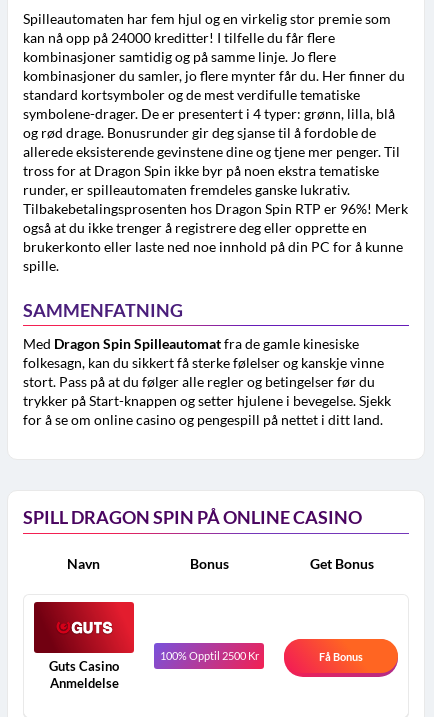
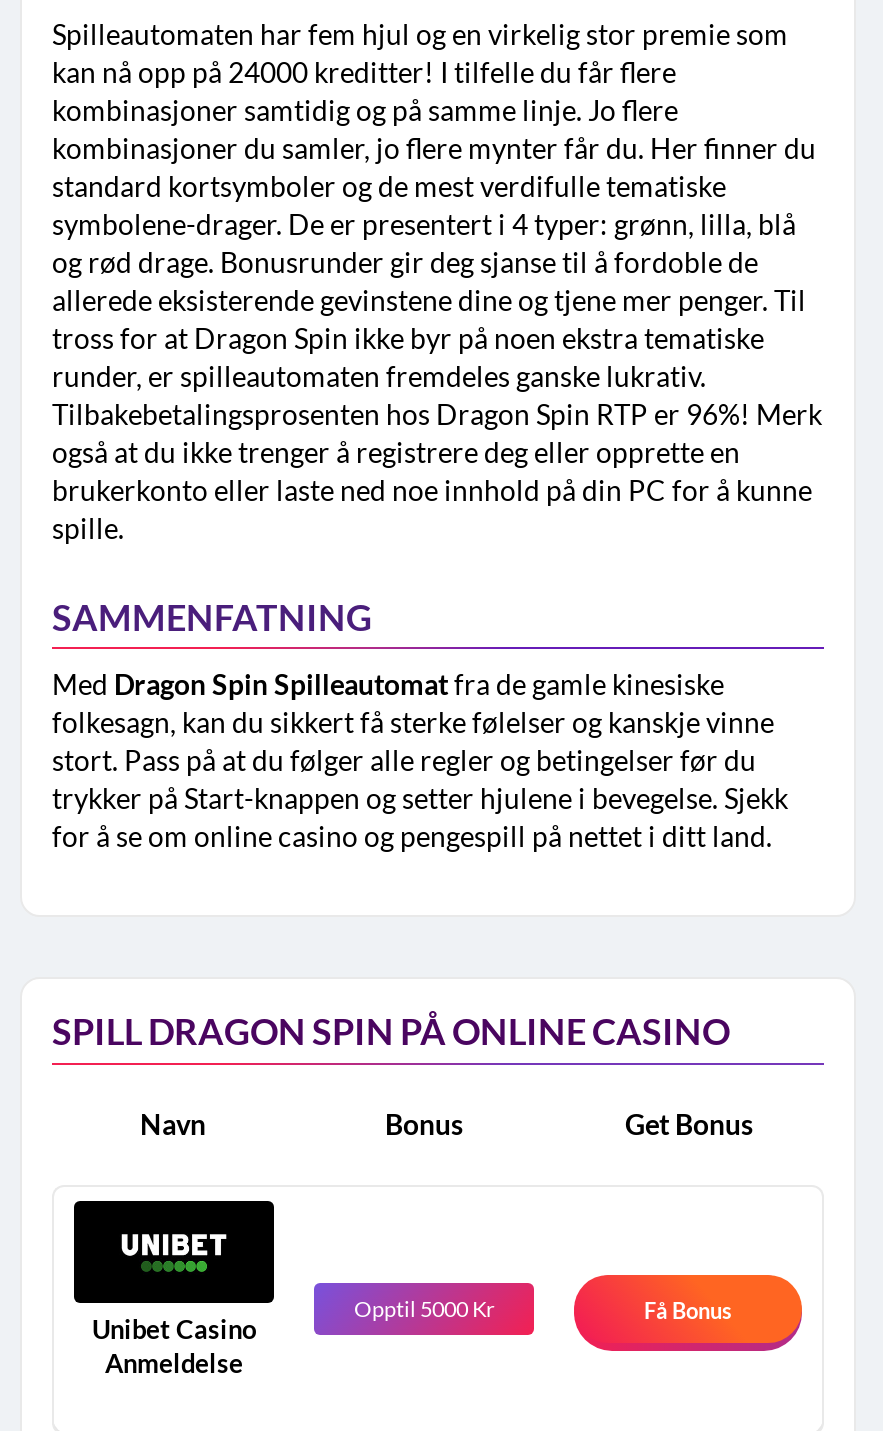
- [image]
- Guts Casino
+ [image]
+ Unibet Casino

- 100% Opptil 2500 Kr
+ Opptil 5000 Kr
